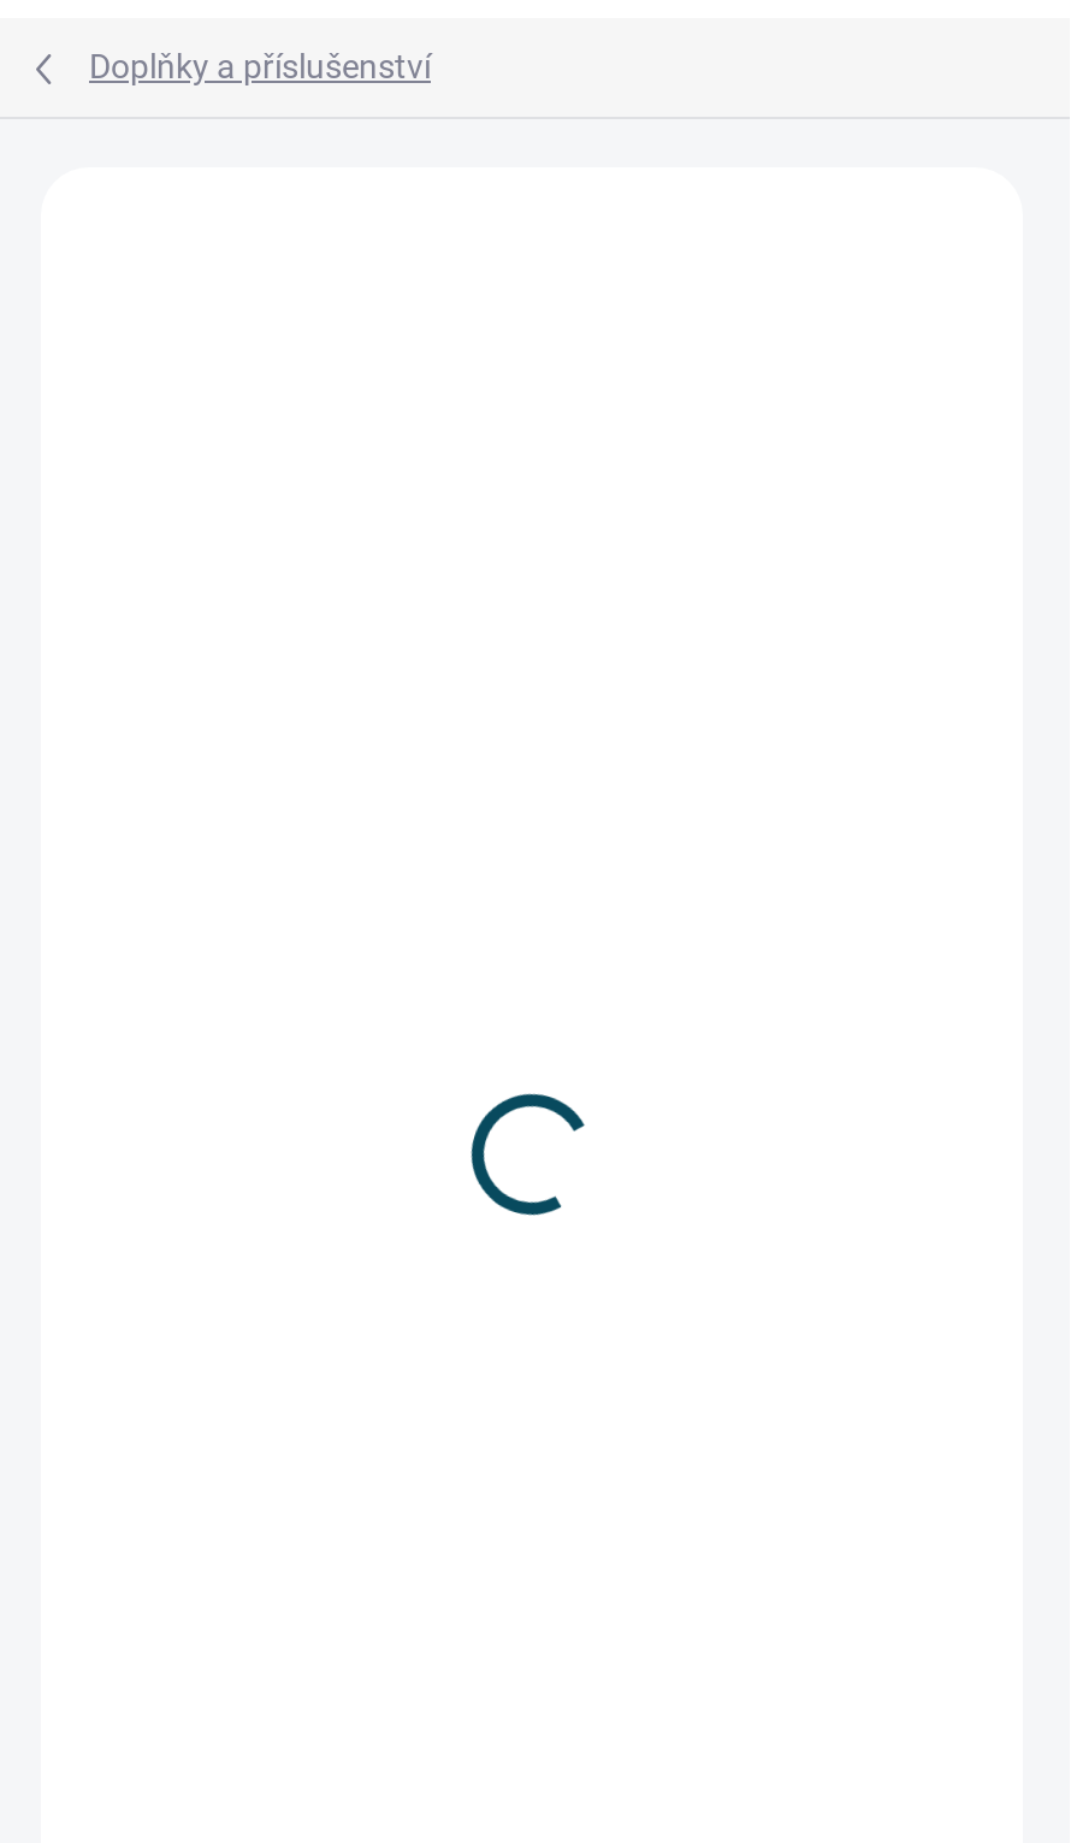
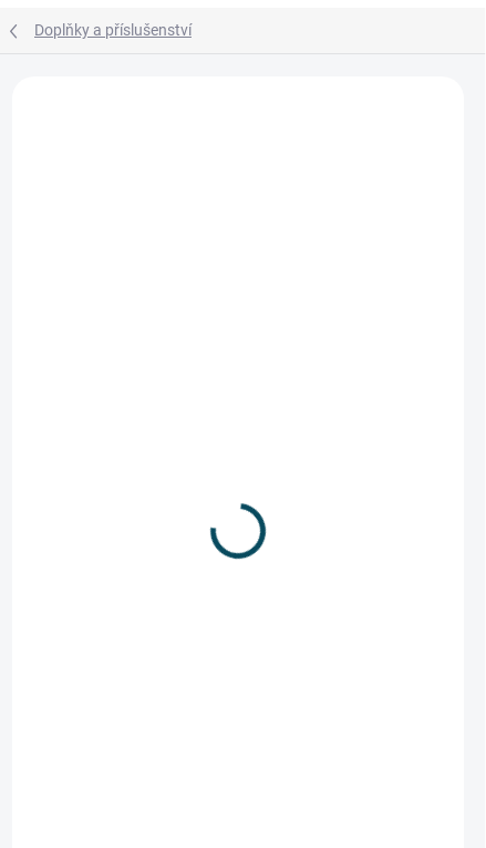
- [image]
+ [image]
